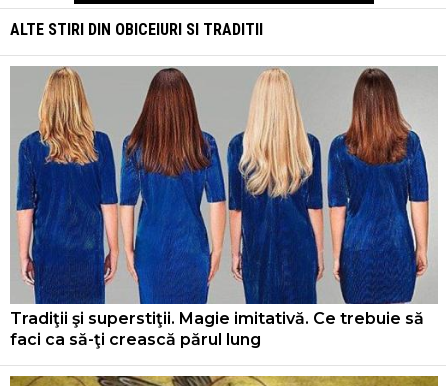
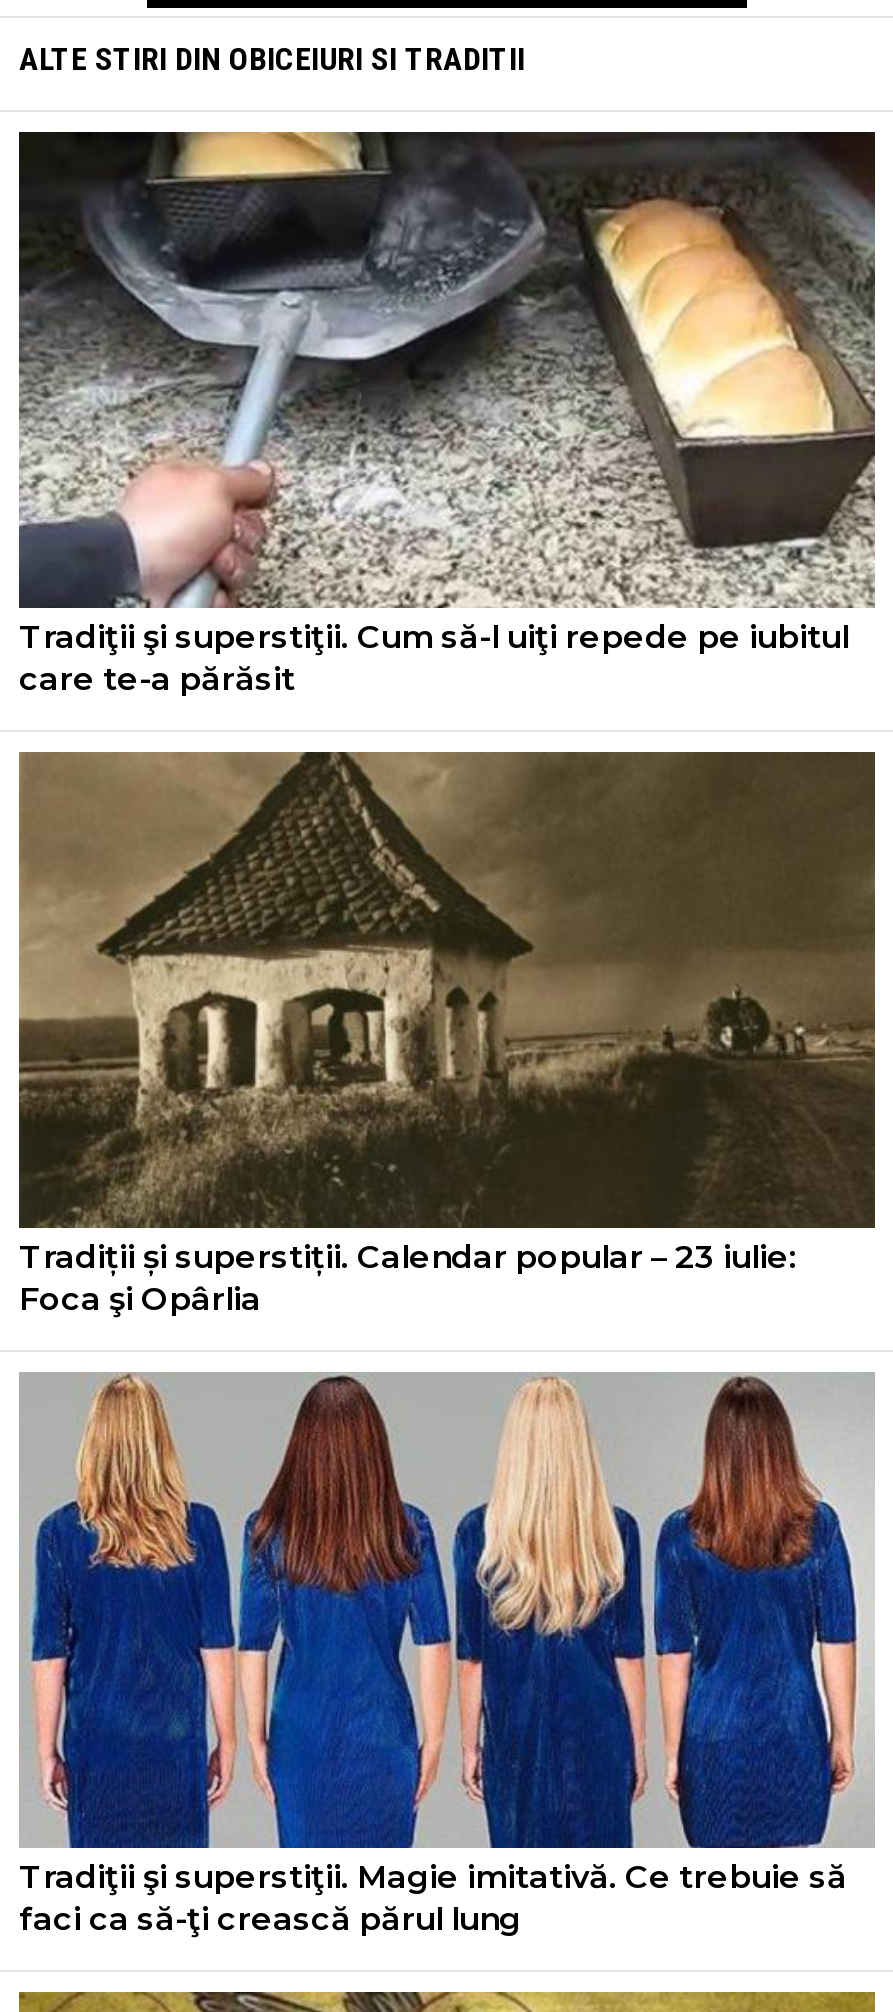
+ [image]
+ Tradiții și superstiții. Calendar popular – 23 iulie:
+ Foca şi Opârlia

+ [image]
+ Tradiţii şi superstiţii. Cum să-l uiţi repede pe iubitul
+ care te-a părăsit
